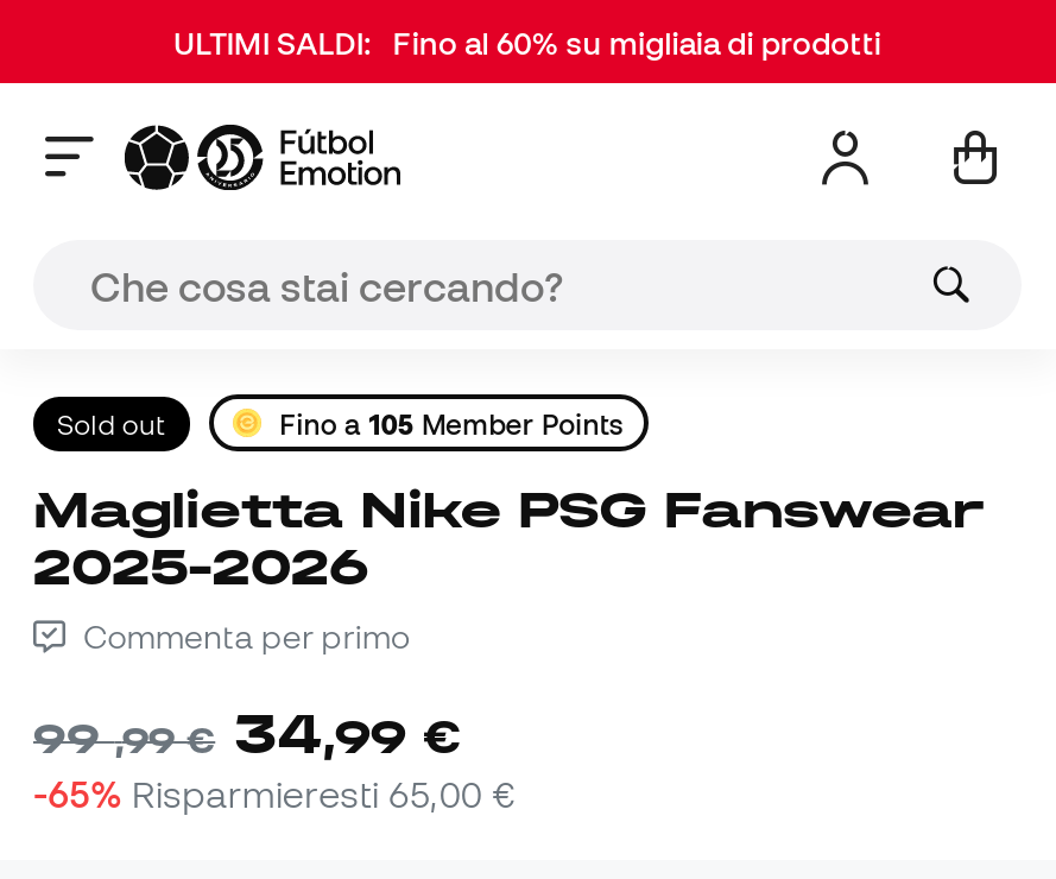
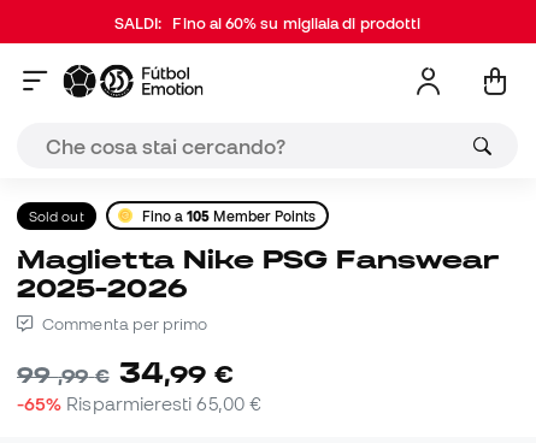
- ULTIMI SALDI: Fino al 60% su migliaia di prodotti
+ SALDI: Fino al 60% su migliaia di prodotti
